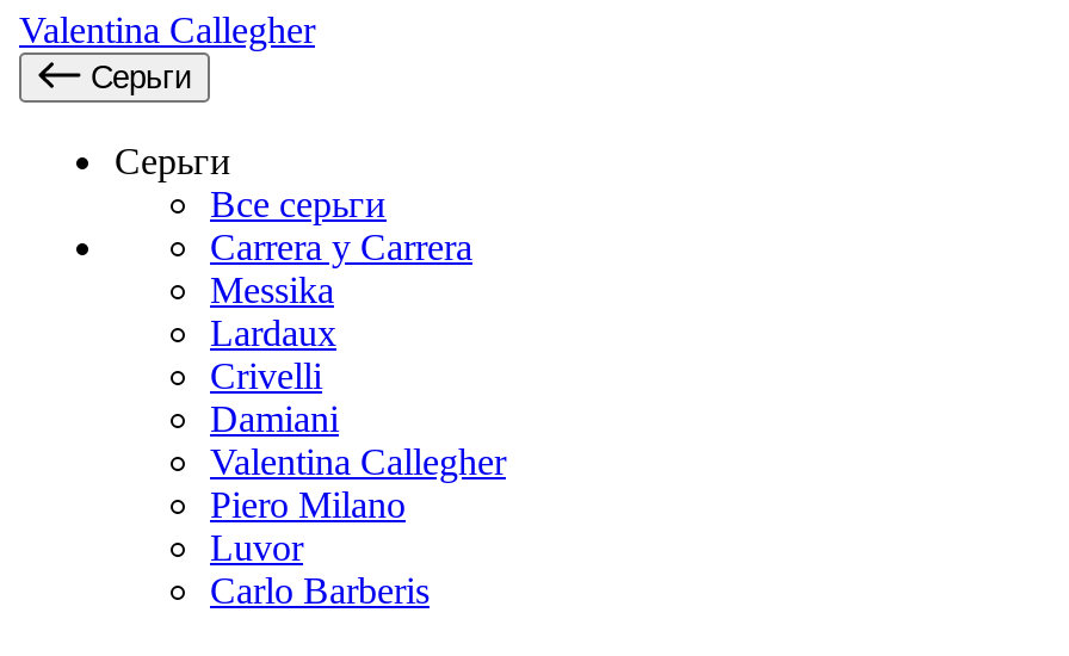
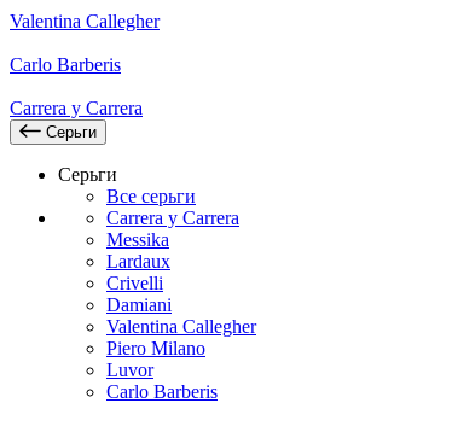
+ Carlo Barberis
+ Carrera y Carrera
